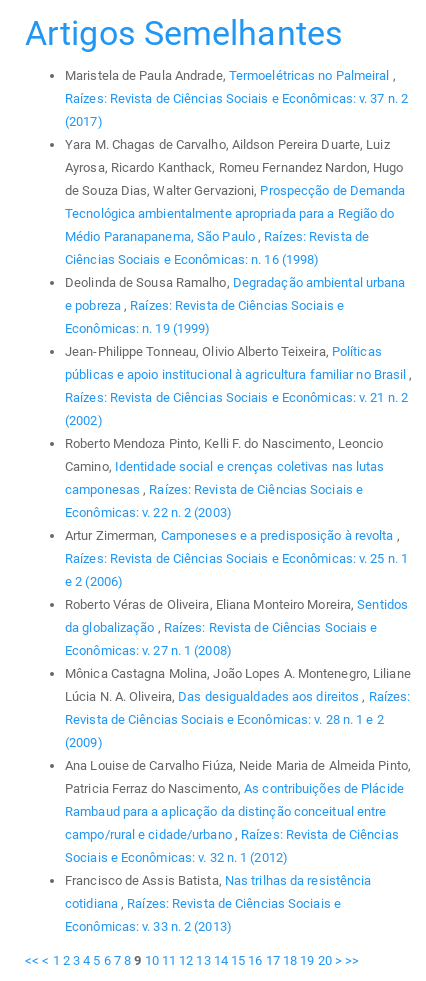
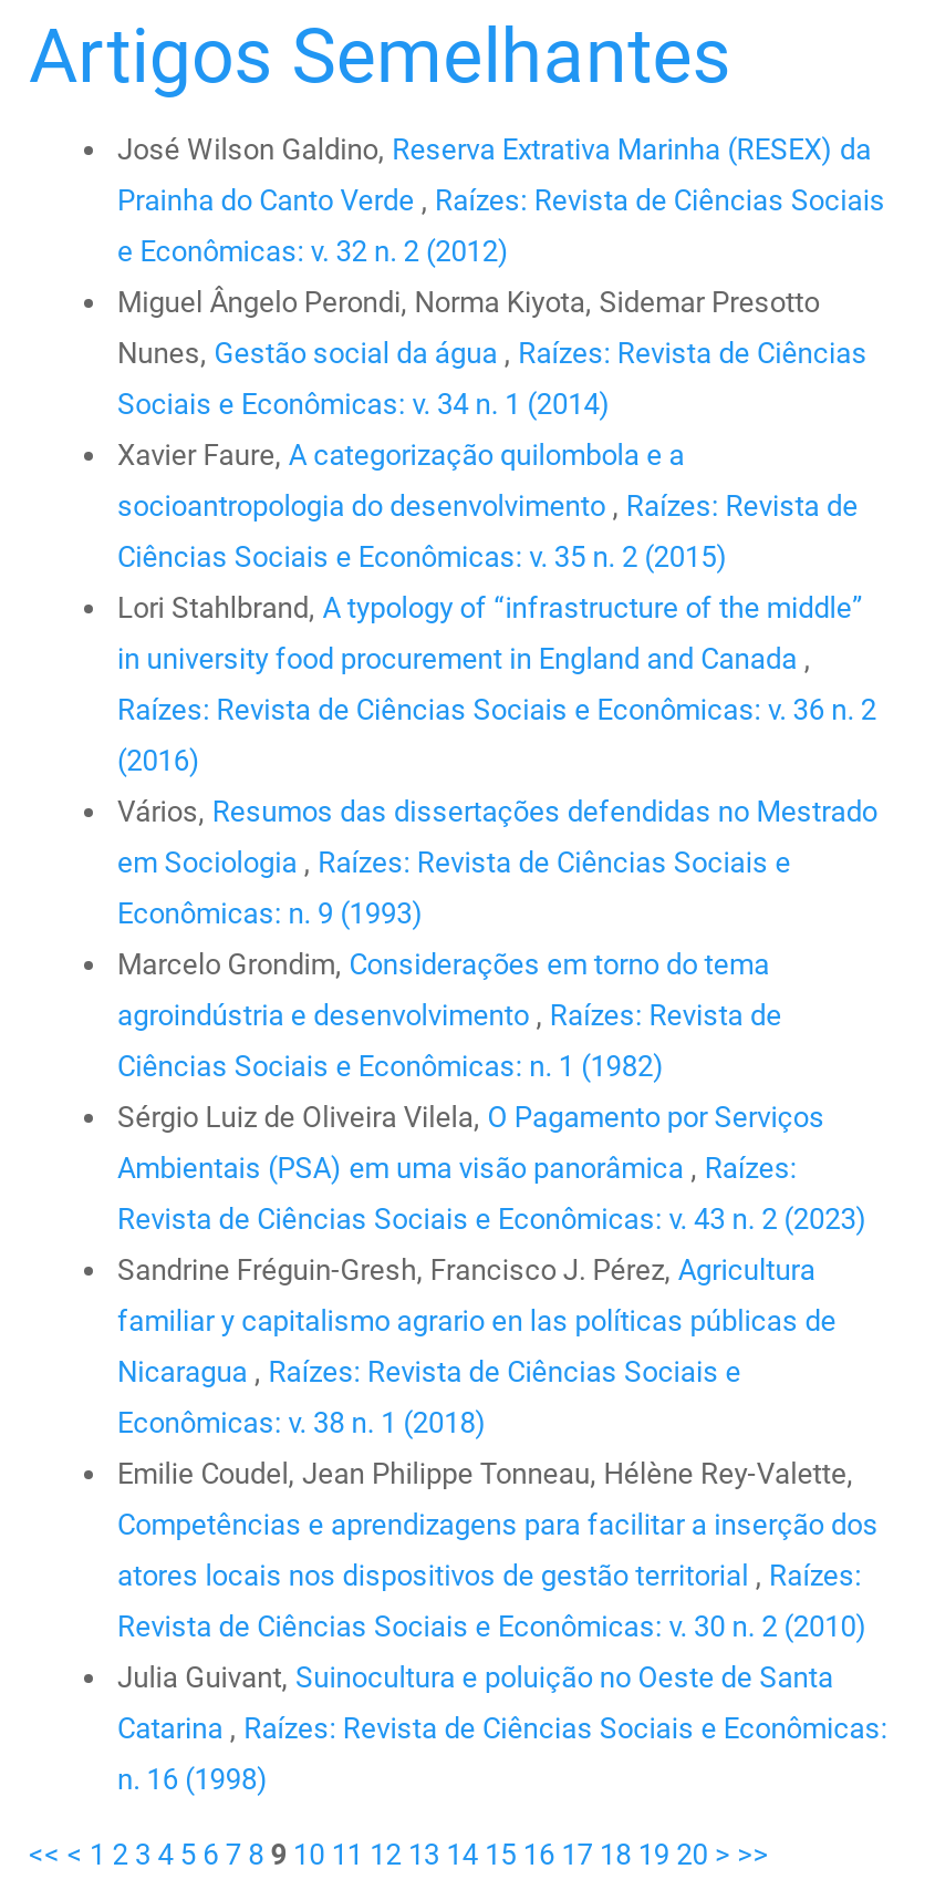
- Maristela de Paula Andrade, Termoelétricas no Palmeiral,
- Raízes: Revista de Ciências Sociais e Econômicas: v. 37 n. 2
- (2017)
- Yara M. Chagas de Carvalho, Aildson Pereira Duarte, Luiz
- Ayrosa, Ricardo Kanthack, Romeu Fernandez Nardon, Hugo
- de Souza Dias, Walter Gervazioni, Prospecção de Demanda
- Tecnológica ambientalmente apropriada para a Região do
- Médio Paranapanema, São Paulo, Raízes: Revista de
- Ciências Sociais e Econômicas: n. 16 (1998)
- Deolinda de Sousa Ramalho, Degradação ambiental urbana
- e pobreza, Raízes: Revista de Ciências Sociais e
- Econômicas: n. 19 (1999)
- Jean-Philippe Tonneau, Olivio Alberto Teixeira, Políticas
- públicas e apoio institucional à agricultura familiar no Brasil,
- Raízes: Revista de Ciências Sociais e Econômicas: v. 21 n. 2
- (2002)
- Roberto Mendoza Pinto, Kelli F. do Nascimento, Leoncio
- Camino, Identidade social e crenças coletivas nas lutas
- camponesas, Raízes: Revista de Ciências Sociais e
- Econômicas: v. 22 n. 2 (2003)
- Artur Zimerman, Camponeses e a predisposição à revolta,
- Raízes: Revista de Ciências Sociais e Econômicas: v. 25 n. 1
- e 2 (2006)
- Roberto Véras de Oliveira, Eliana Monteiro Moreira, Sentidos
- da globalização, Raízes: Revista de Ciências Sociais e
- Econômicas: v. 27 n. 1 (2008)
- Mônica Castagna Molina, João Lopes A. Montenegro, Liliane
- Lúcia N. A. Oliveira, Das desigualdades aos direitos, Raízes:
- Revista de Ciências Sociais e Econômicas: v. 28 n. 1 e 2
- (2009)
- Ana Louise de Carvalho Fiúza, Neide Maria de Almeida Pinto,
- Patricia Ferraz do Nascimento, As contribuições de Plácide
- Rambaud para a aplicação da distinção conceitual entre
- campo/rural e cidade/urbano, Raízes: Revista de Ciências
- Sociais e Econômicas: v. 32 n. 1 (2012)
- Francisco de Assis Batista, Nas trilhas da resistência
- cotidiana, Raízes: Revista de Ciências Sociais e
- Econômicas: v. 33 n. 2 (2013)
+ José Wilson Galdino, Reserva Extrativa Marinha (RESEX) da
+ Prainha do Canto Verde, Raízes: Revista de Ciências Sociais
+ e Econômicas: v. 32 n. 2 (2012)
+ Miguel Ângelo Perondi, Norma Kiyota, Sidemar Presotto
+ Nunes, Gestão social da água, Raízes: Revista de Ciências
+ Sociais e Econômicas: v. 34 n. 1 (2014)
+ Xavier Faure, A categorização quilombola e a
+ socioantropologia do desenvolvimento, Raízes: Revista de
+ Ciências Sociais e Econômicas: v. 35 n. 2 (2015)
+ Lori Stahlbrand, A typology of “infrastructure of the middle”
+ in university food procurement in England and Canada,
+ Raízes: Revista de Ciências Sociais e Econômicas: v. 36 n. 2
+ (2016)
+ Vários, Resumos das dissertações defendidas no Mestrado
+ em Sociologia, Raízes: Revista de Ciências Sociais e
+ Econômicas: n. 9 (1993)
+ Marcelo Grondim, Considerações em torno do tema
+ agroindústria e desenvolvimento, Raízes: Revista de
+ Ciências Sociais e Econômicas: n. 1 (1982)
+ Sérgio Luiz de Oliveira Vilela, O Pagamento por Serviços
+ Ambientais (PSA) em uma visão panorâmica, Raízes:
+ Revista de Ciências Sociais e Econômicas: v. 43 n. 2 (2023)
+ Sandrine Fréguin-Gresh, Francisco J. Pérez, Agricultura
+ familiar y capitalismo agrario en las políticas públicas de
+ Nicaragua, Raízes: Revista de Ciências Sociais e
+ Econômicas: v. 38 n. 1 (2018)
+ Emilie Coudel, Jean Philippe Tonneau, Hélène Rey-Valette,
+ Competências e aprendizagens para facilitar a inserção dos
+ atores locais nos dispositivos de gestão territorial, Raízes:
+ Revista de Ciências Sociais e Econômicas: v. 30 n. 2 (2010)
+ Julia Guivant, Suinocultura e poluição no Oeste de Santa
+ Catarina, Raízes: Revista de Ciências Sociais e Econômicas:
+ n. 16 (1998)
